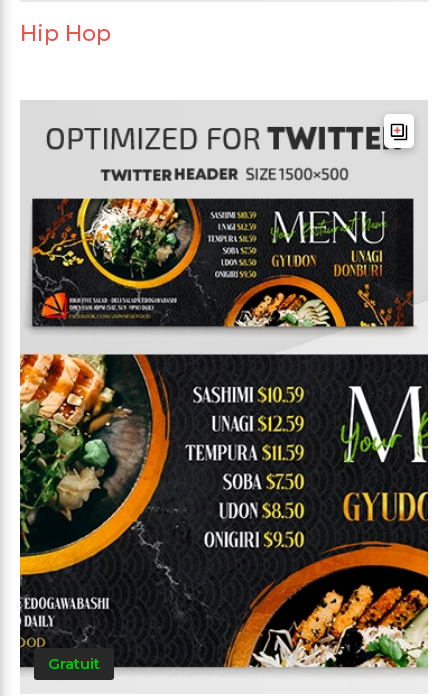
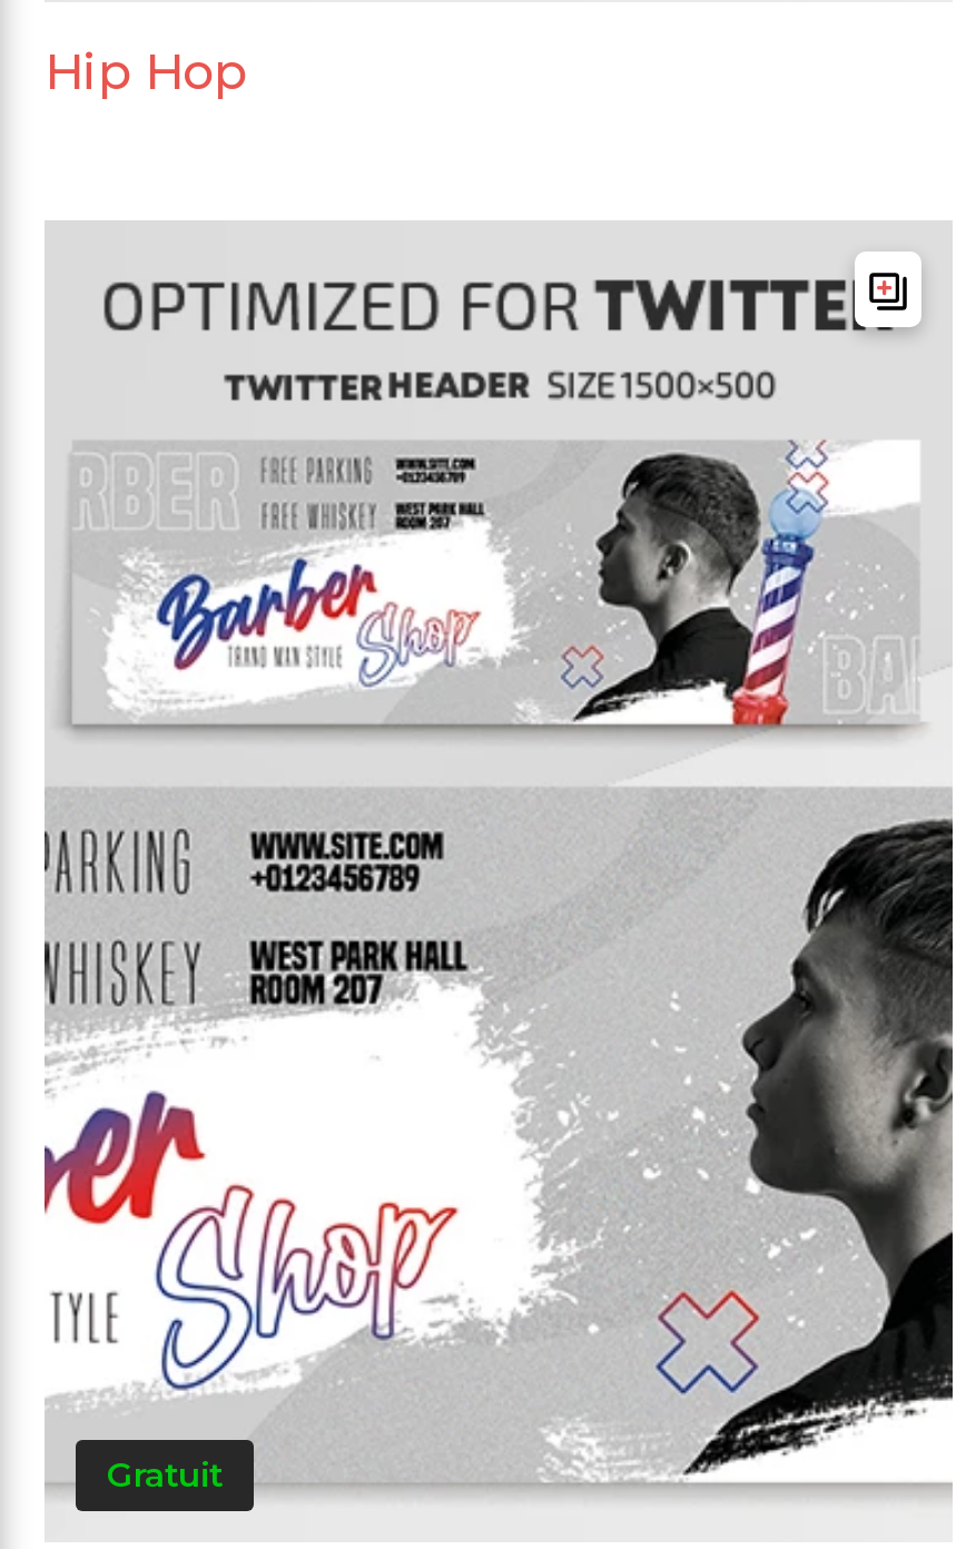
- [image]
+ [image]

- [image]
+ [image]
